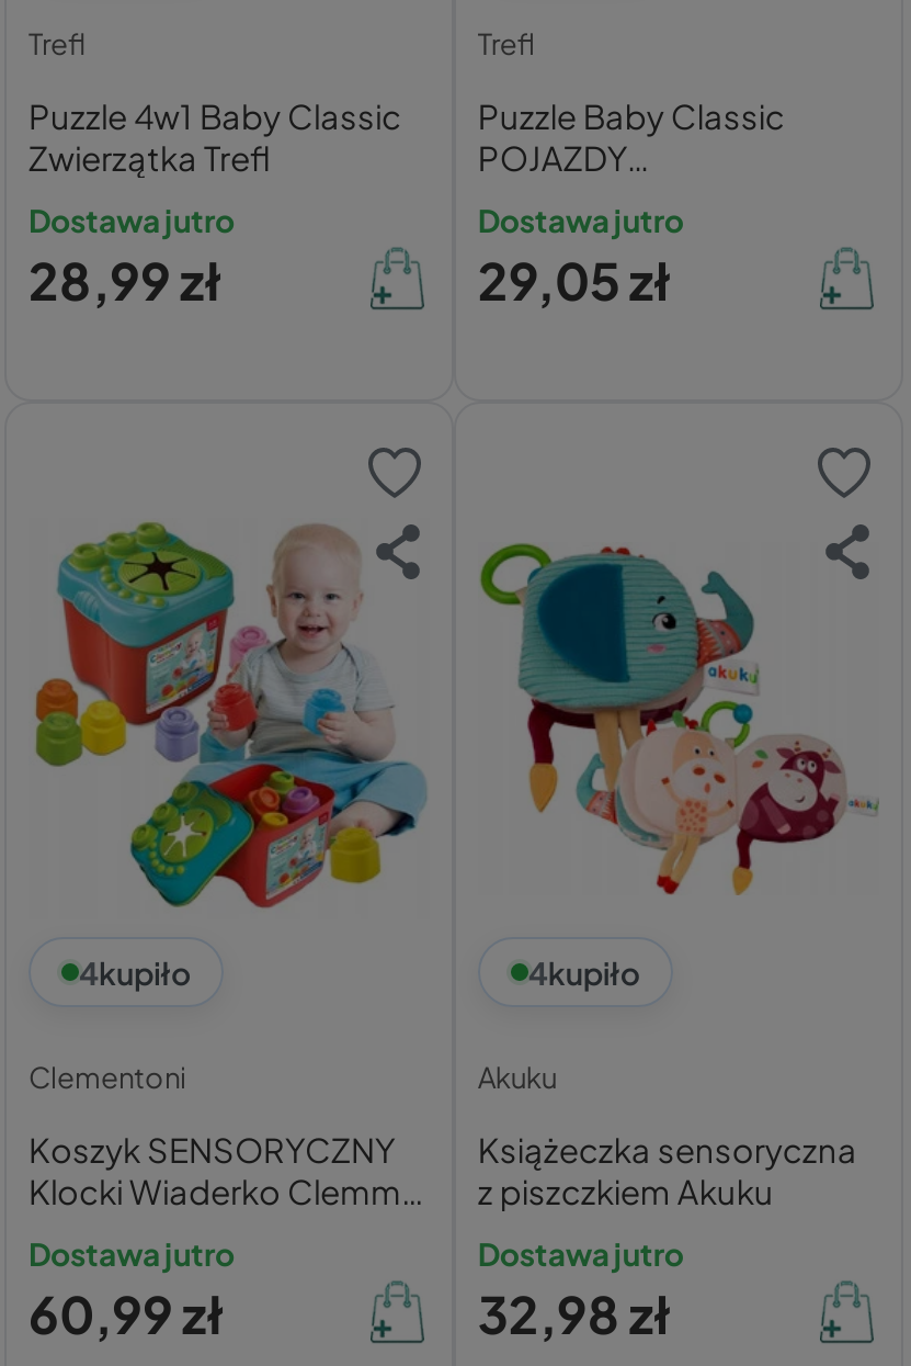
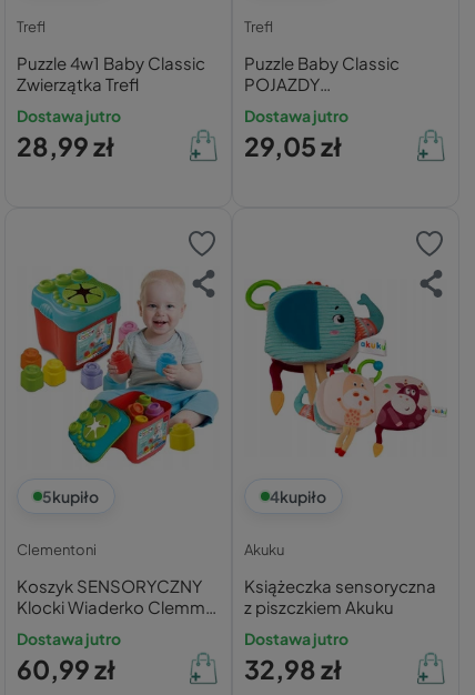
- 4kupiło
+ 5kupiło
